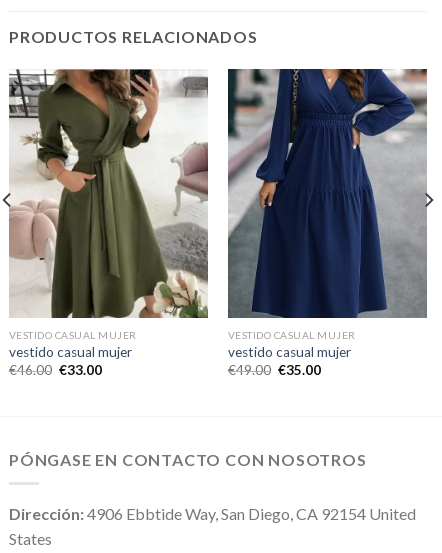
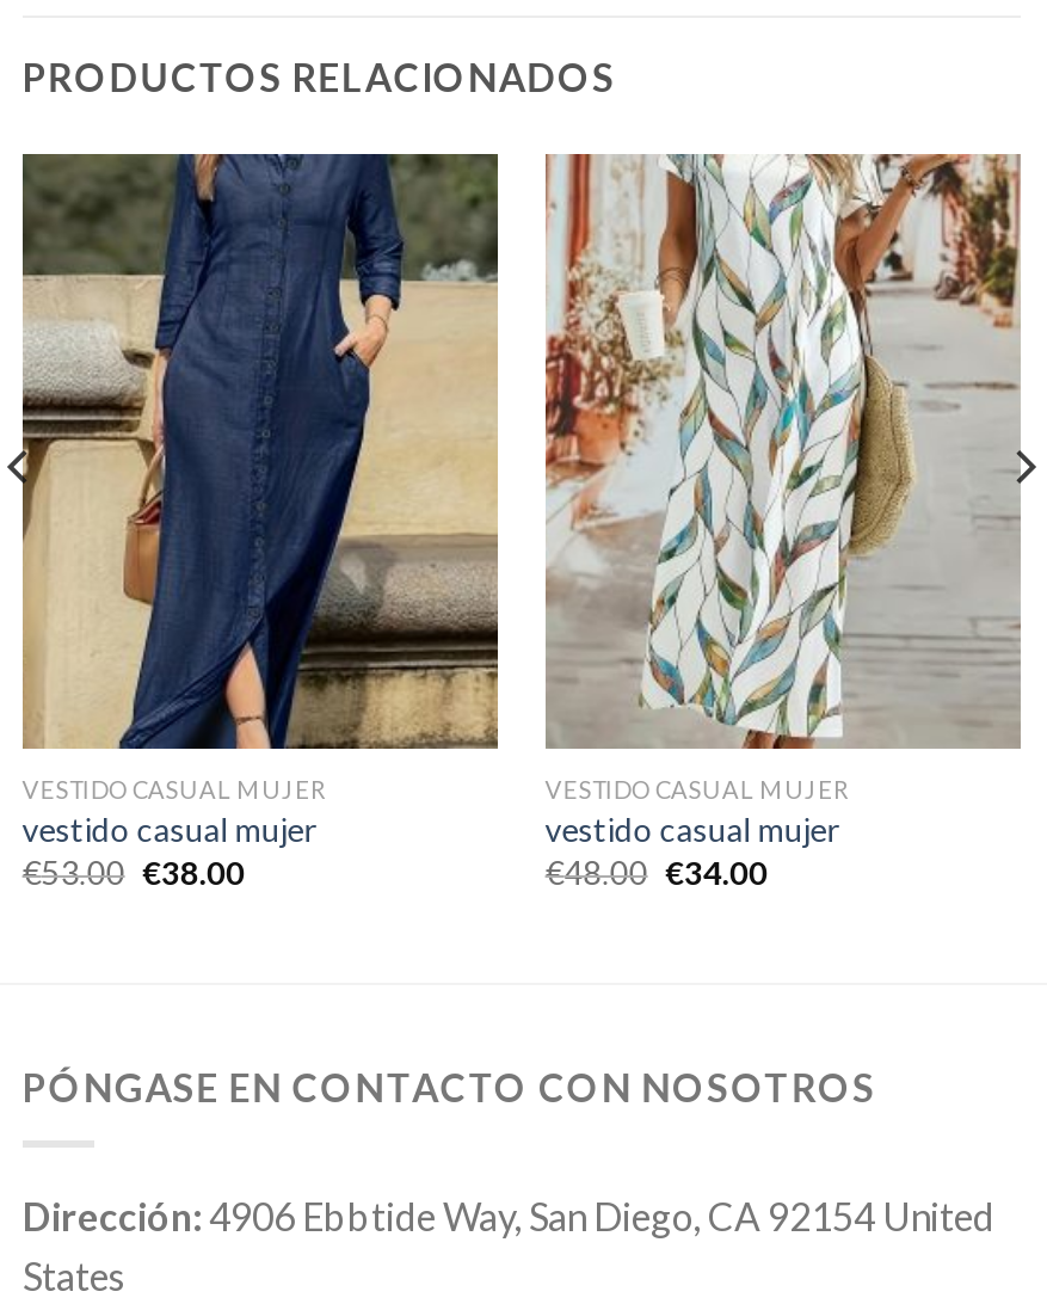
- [image]
+ [image]

- [image]
+ [image]

- €46.00 €33.00
+ €53.00 €38.00

- €49.00 €35.00
+ €48.00 €34.00
